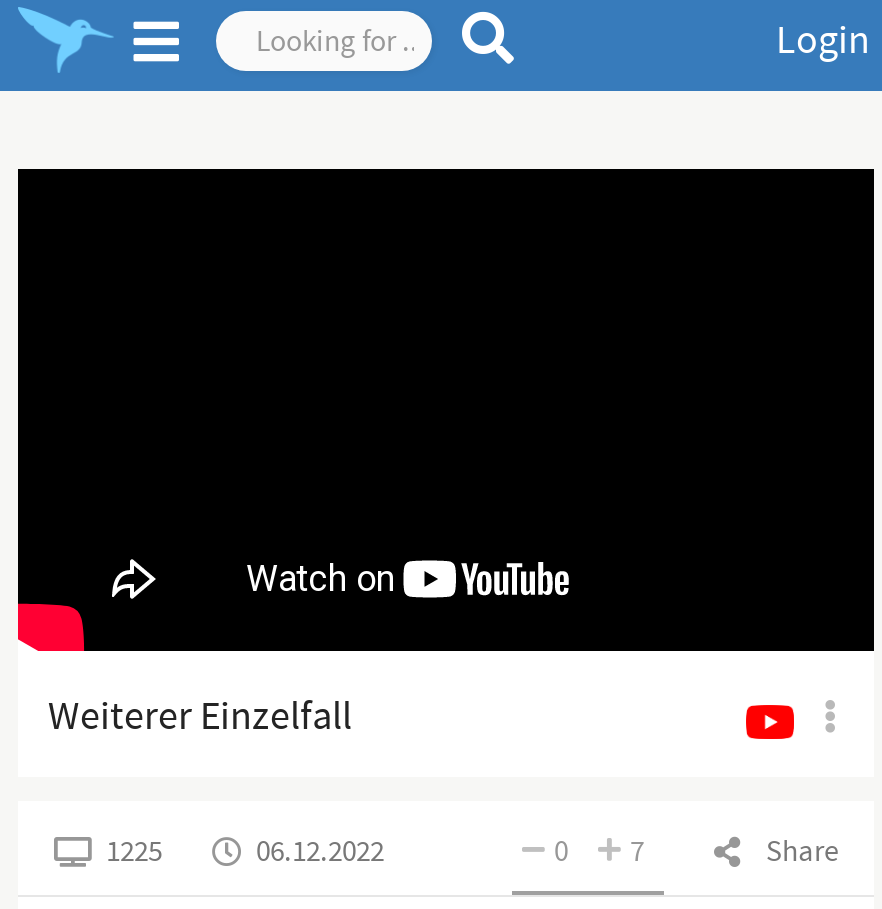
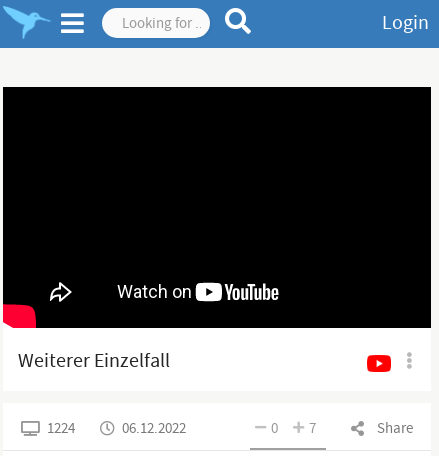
- 1225
+ 1224
